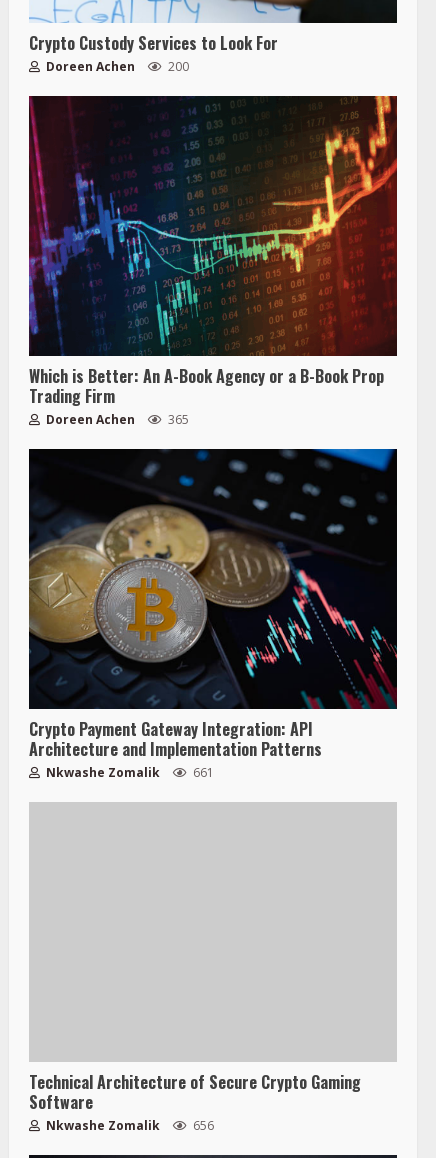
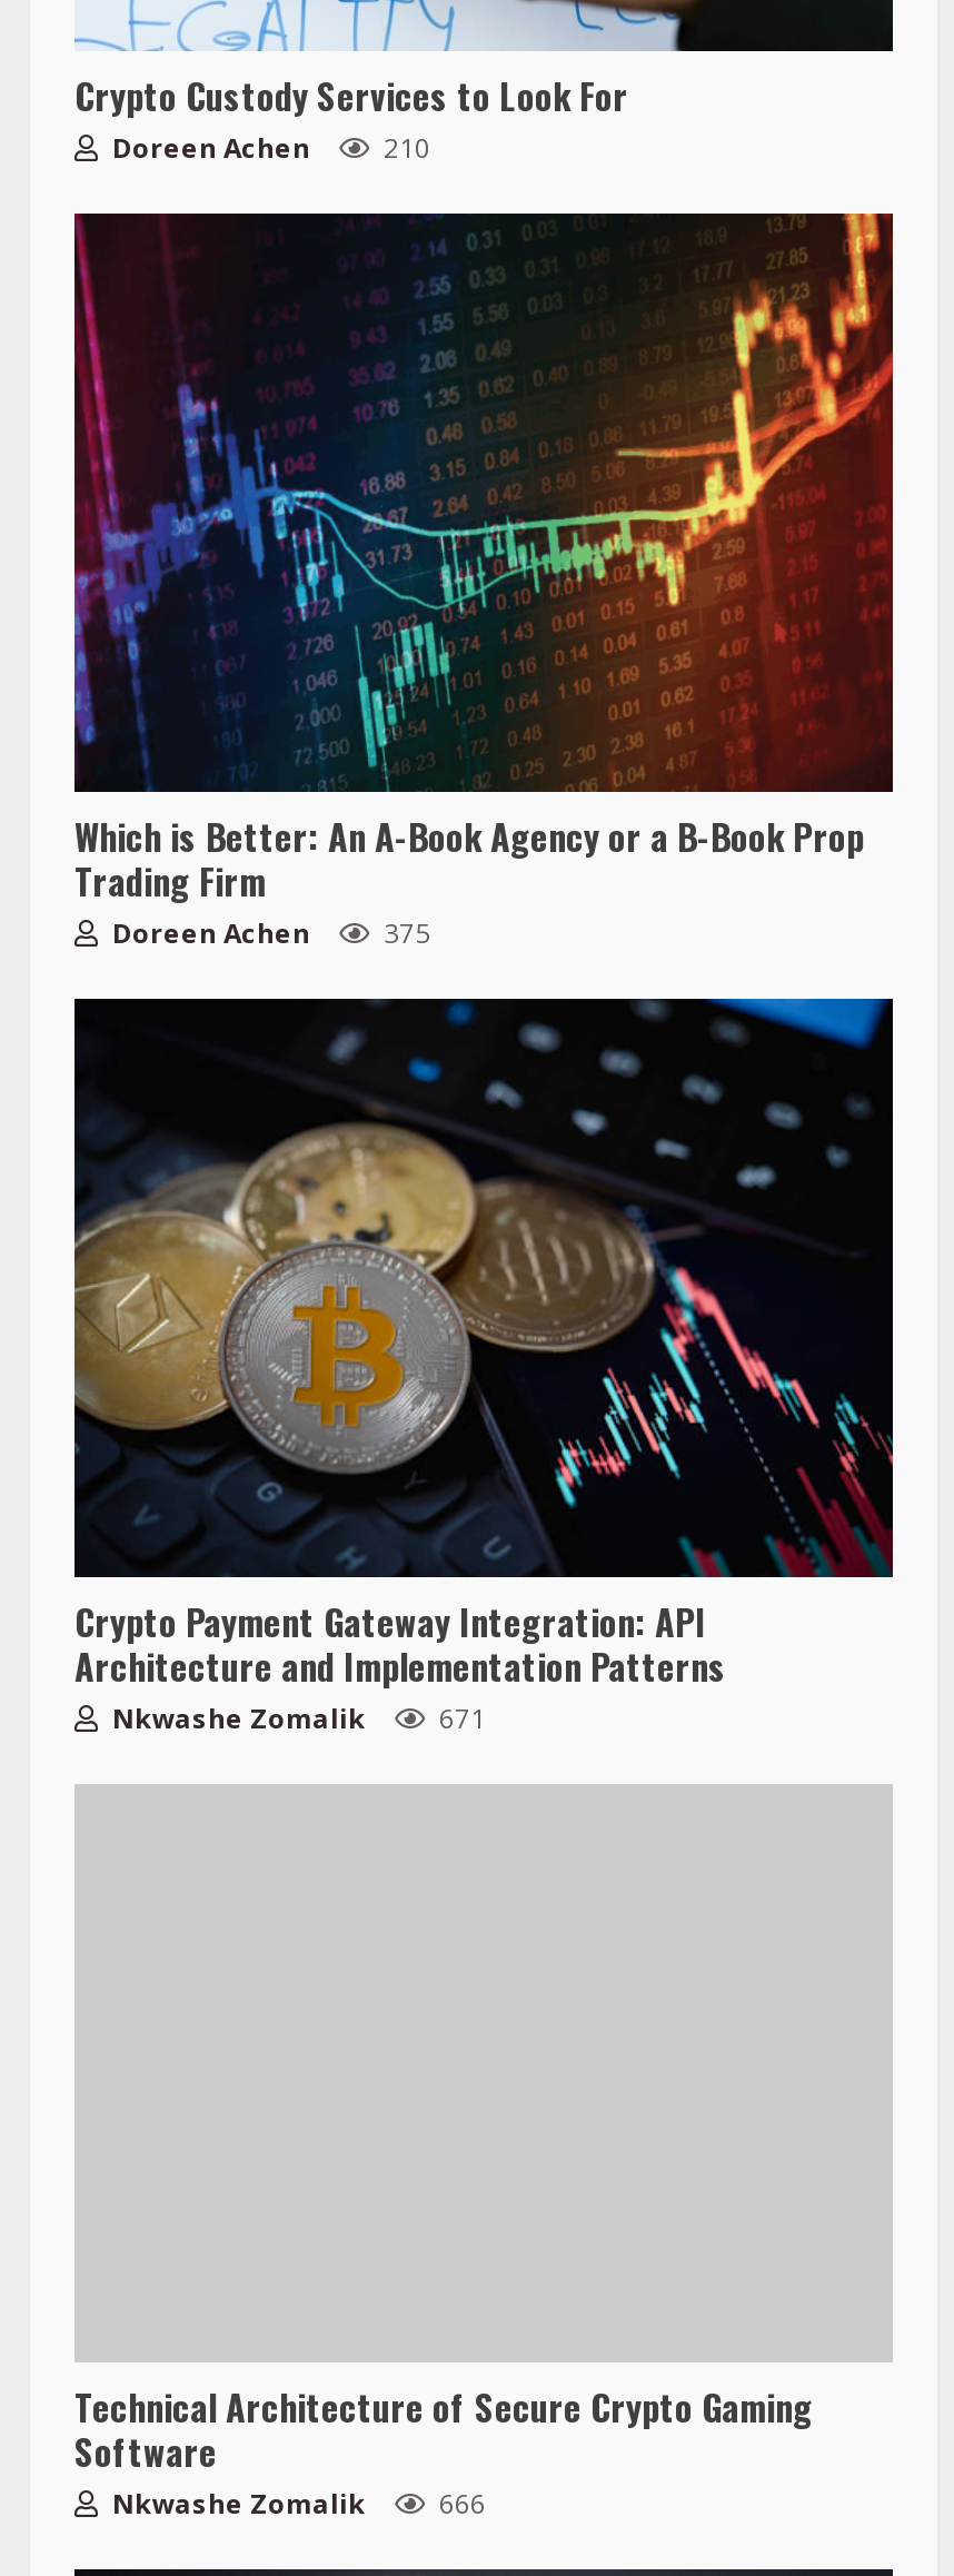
- Doreen Achen 200
+ Doreen Achen 210

- Doreen Achen 365
+ Doreen Achen 375

- Nkwashe Zomalik 661
+ Nkwashe Zomalik 671

- Nkwashe Zomalik 656
+ Nkwashe Zomalik 666
